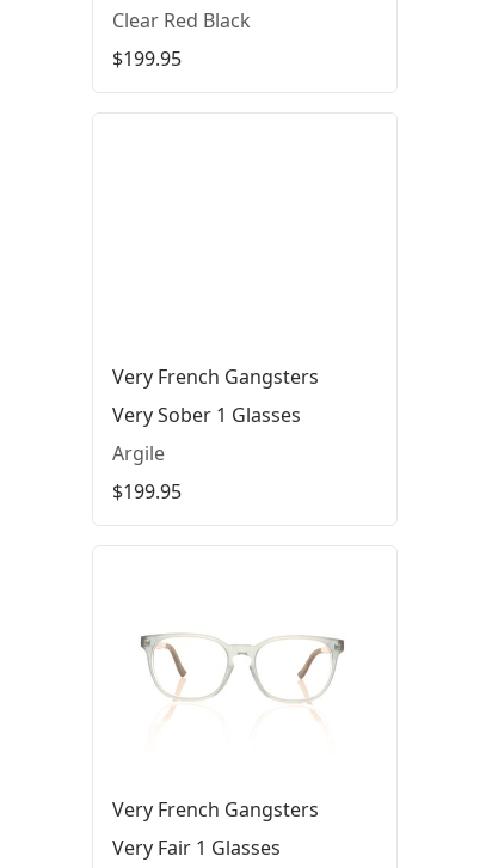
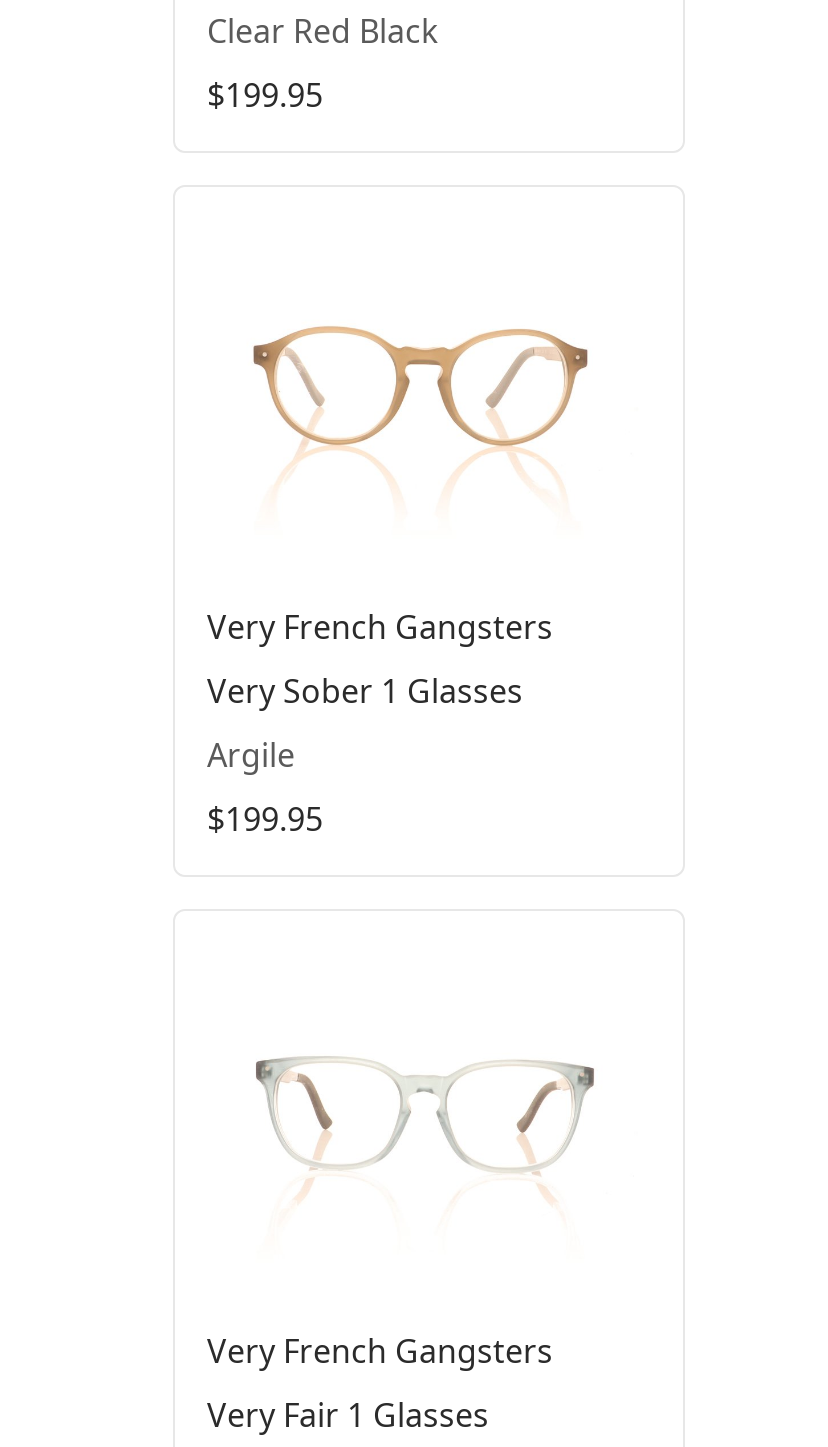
+ [image]
